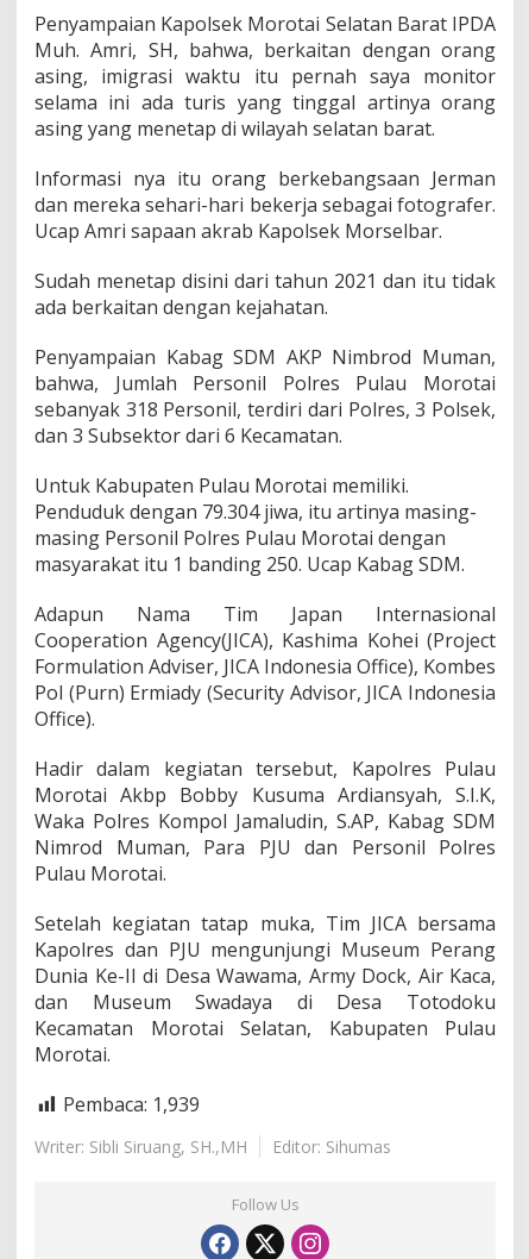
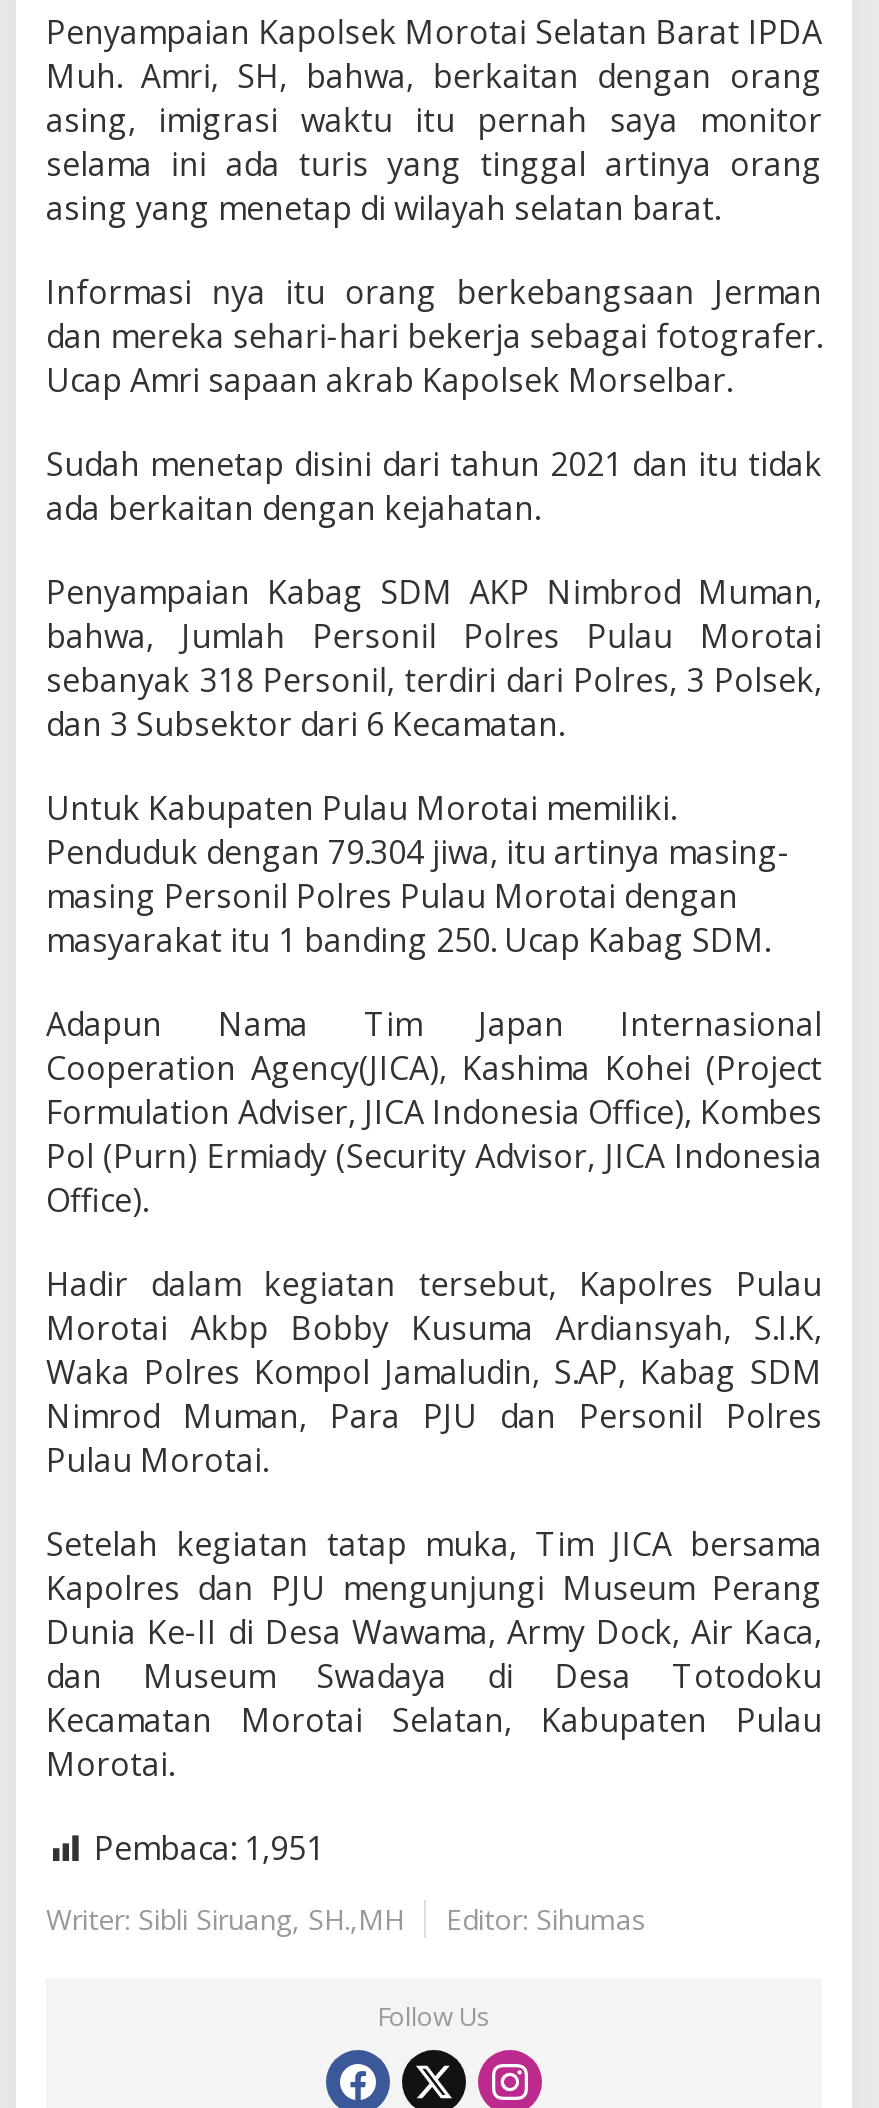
- Pembaca: 1,939
+ Pembaca: 1,951
